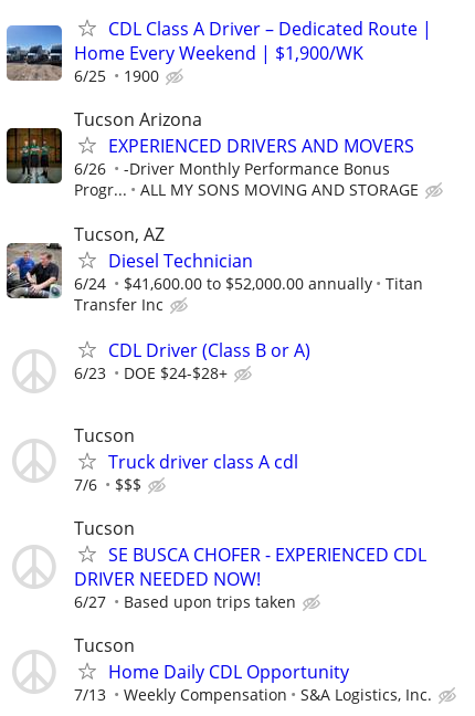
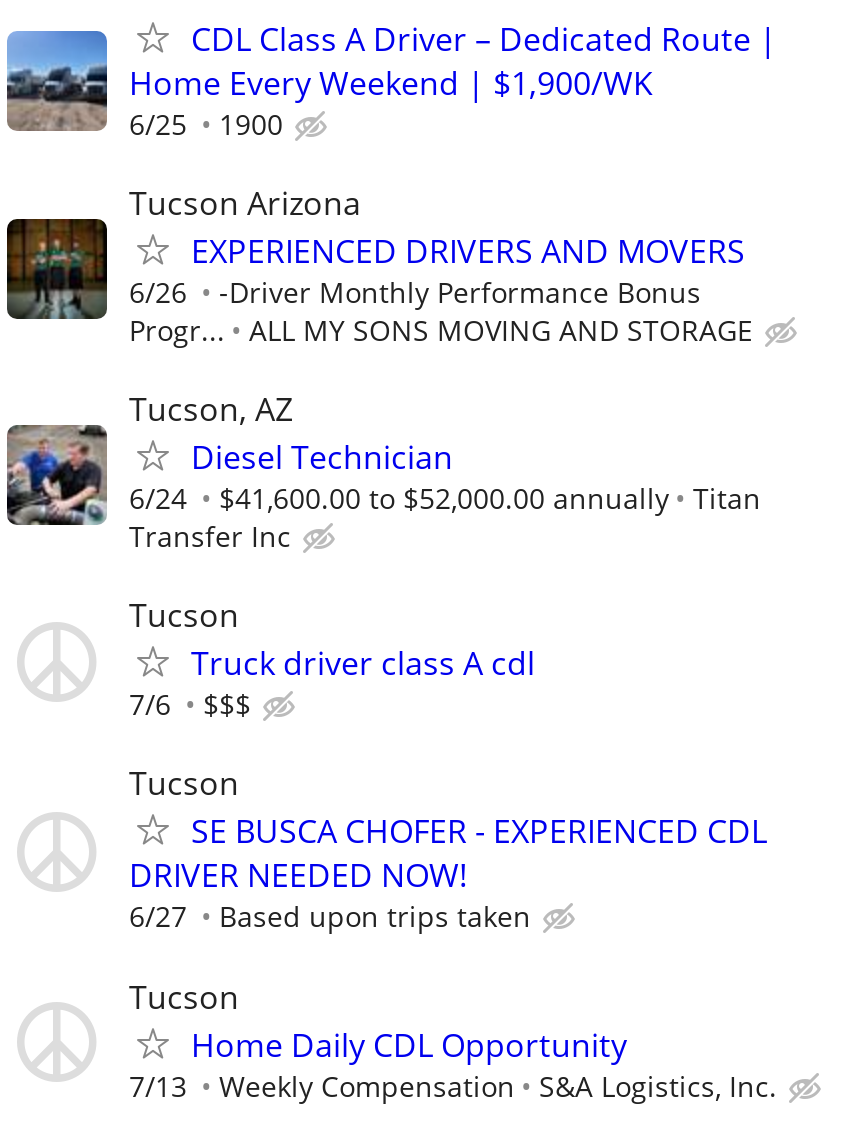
- CDL Driver (Class B or A)
- 6/23
- DOE $24-$28+
